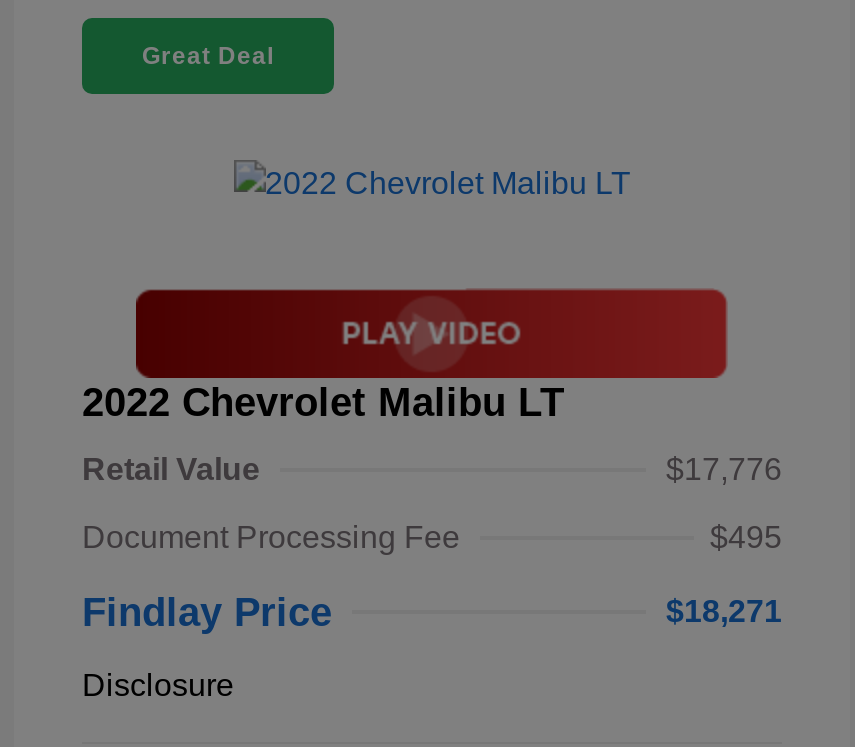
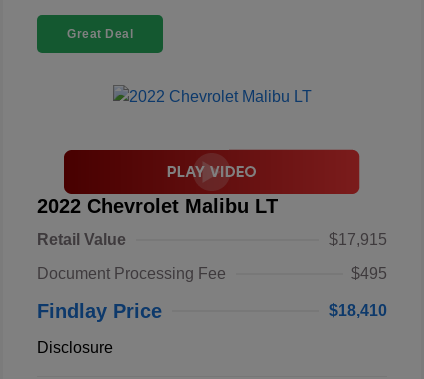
- $17,776
+ $17,915

- $18,271
+ $18,410
